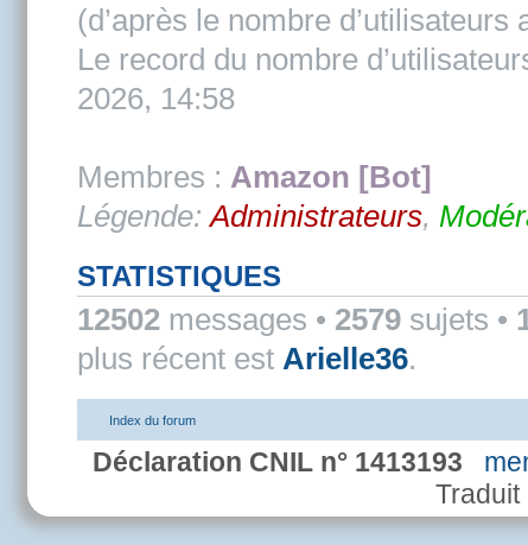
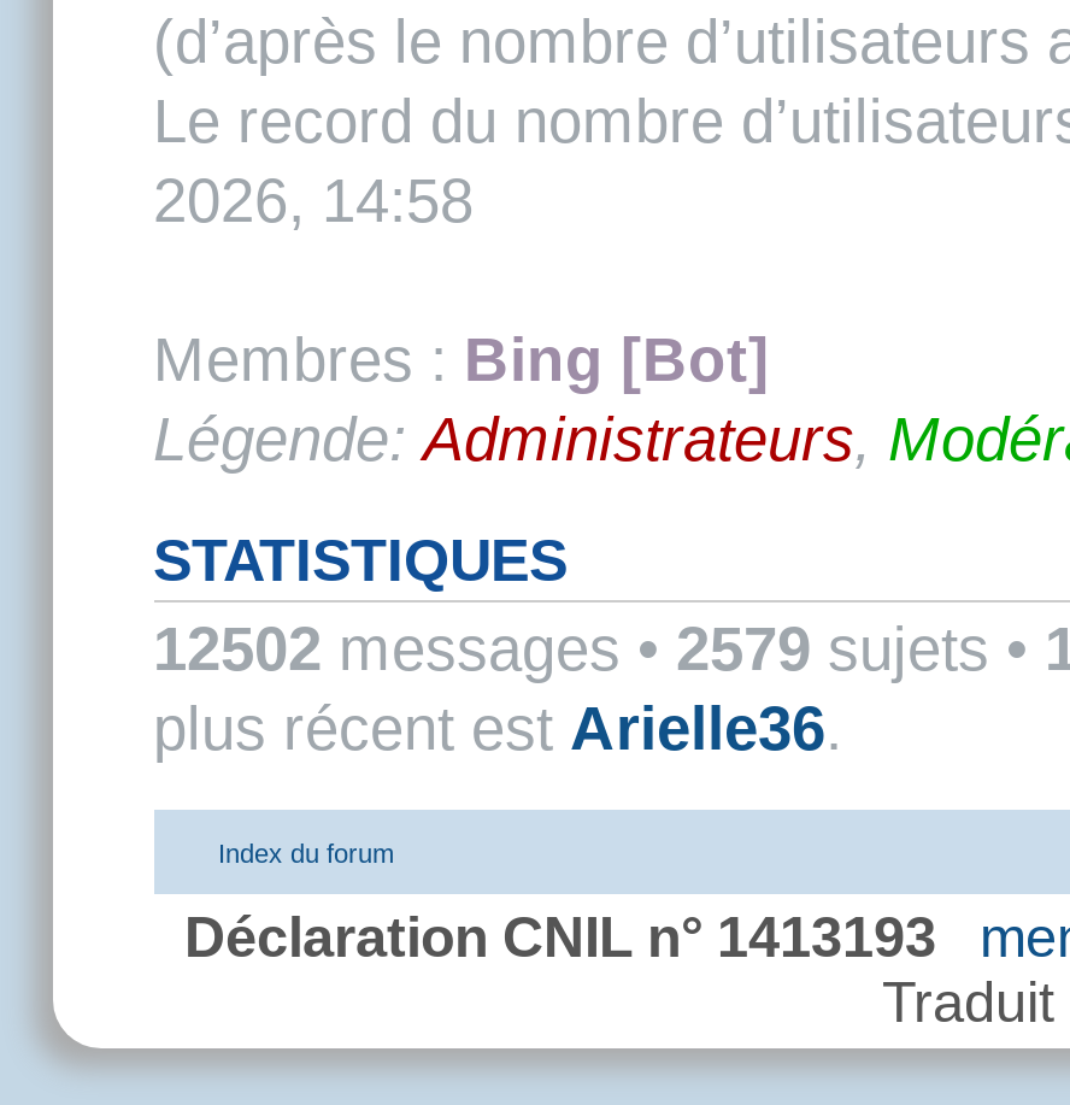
- Membres : Amazon [Bot]
+ Membres : Bing [Bot]
